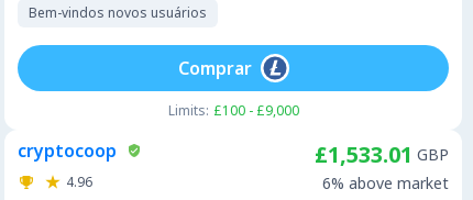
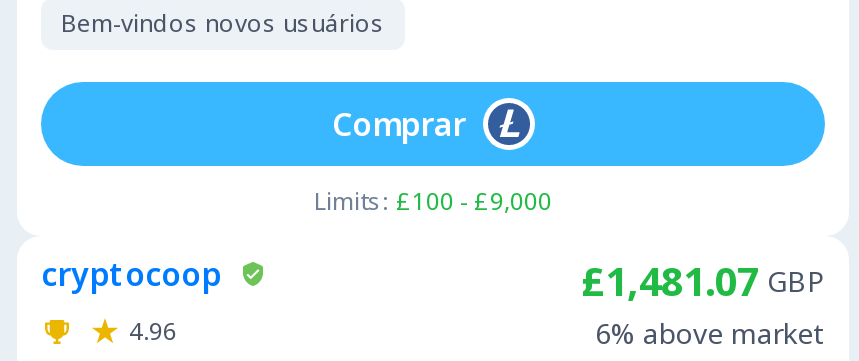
- £1,533.01 GBP
+ £1,481.07 GBP
